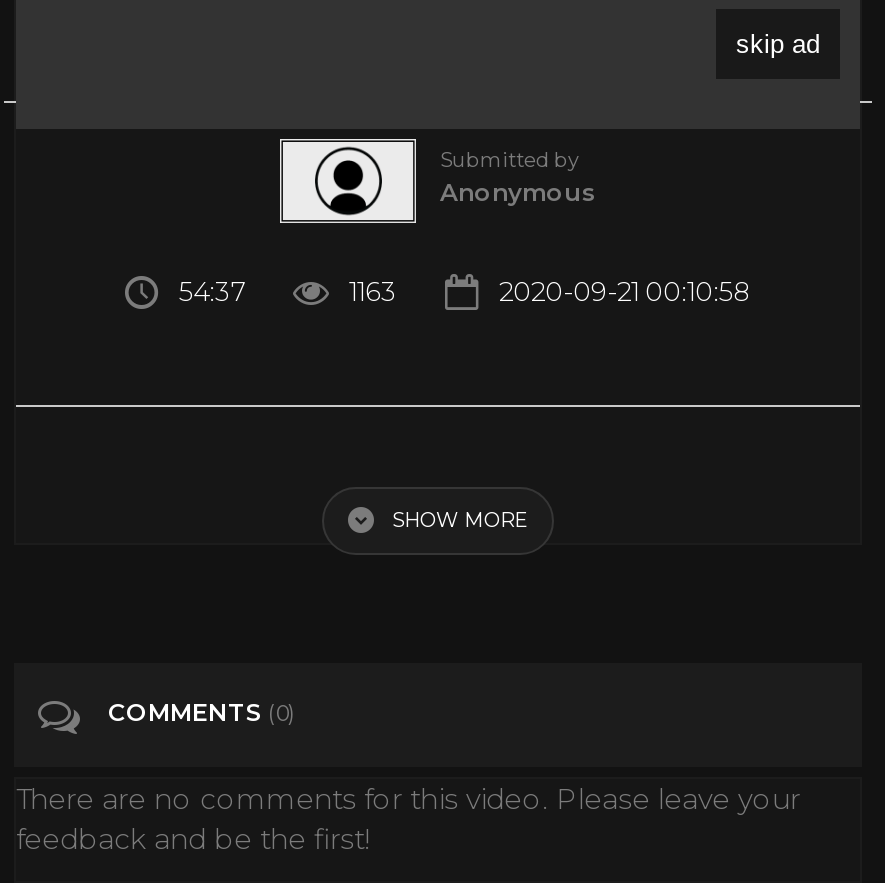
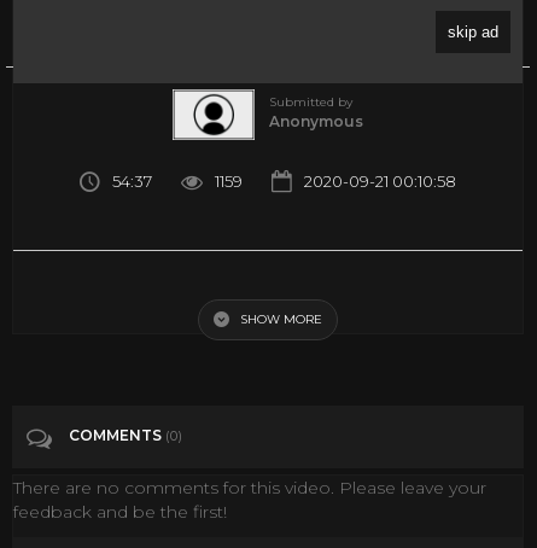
- 1163
+ 1159
